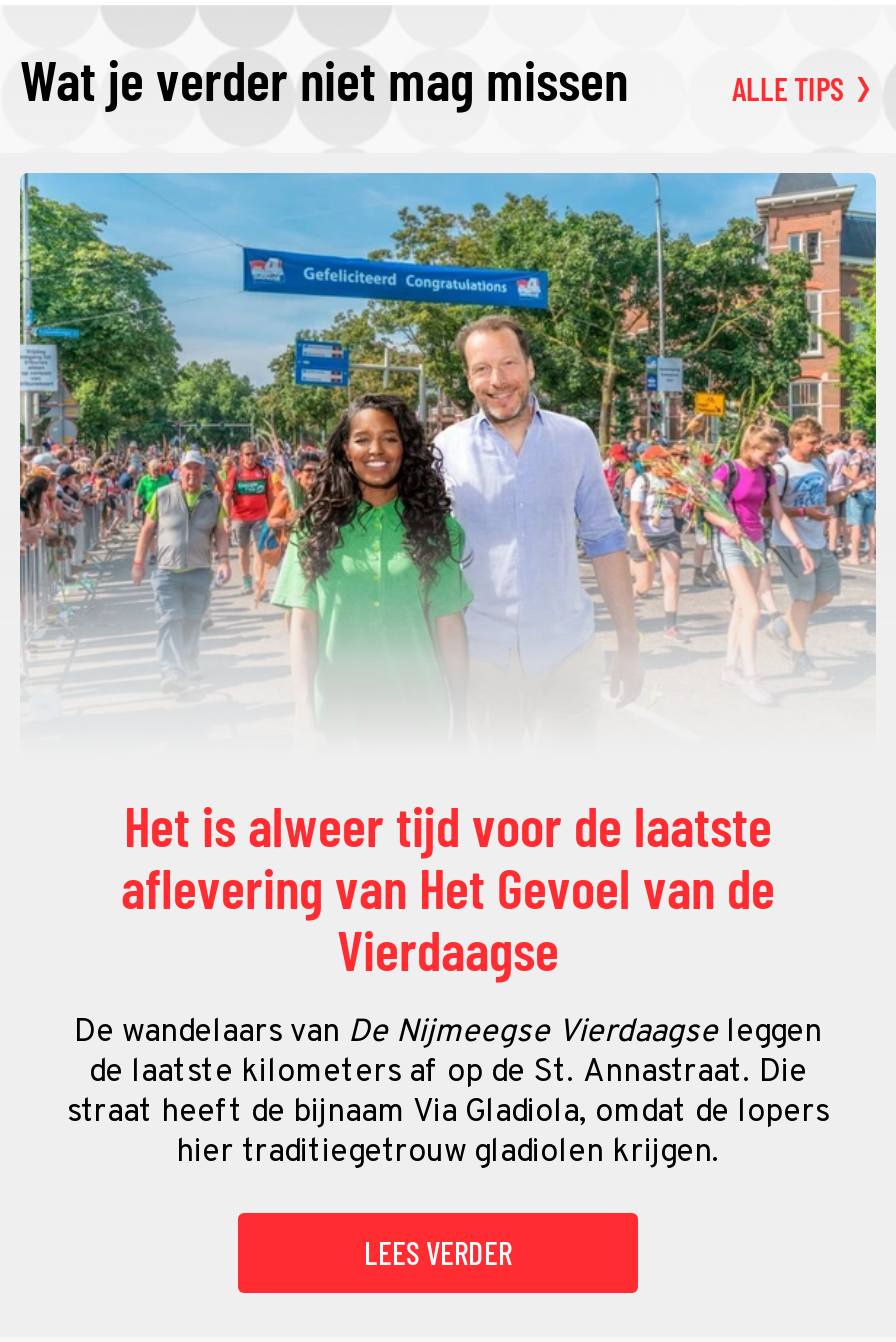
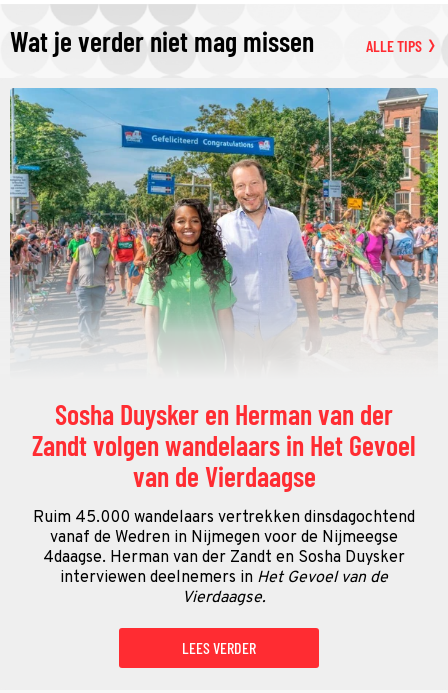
- Het is alweer tijd voor de laatste
- aflevering van Het Gevoel van de
- Vierdaagse
- De wandelaars van De Nijmeegse Vierdaagse leggen
- de laatste kilometers af op de St. Annastraat. Die
- straat heeft de bijnaam Via Gladiola, omdat de lopers
- hier traditiegetrouw gladiolen krijgen.
+ Sosha Duysker en Herman van der
+ Zandt volgen wandelaars in Het Gevoel
+ van de Vierdaagse
+ Ruim 45.000 wandelaars vertrekken dinsdagochtend
+ vanaf de Wedren in Nijmegen voor de Nijmeegse
+ 4daagse. Herman van der Zandt en Sosha Duysker
+ interviewen deelnemers in Het Gevoel van de
+ Vierdaagse.
